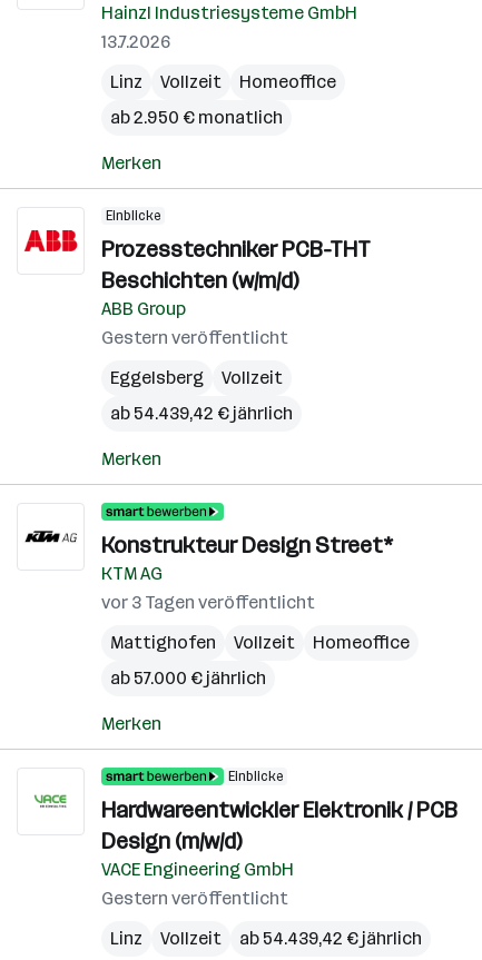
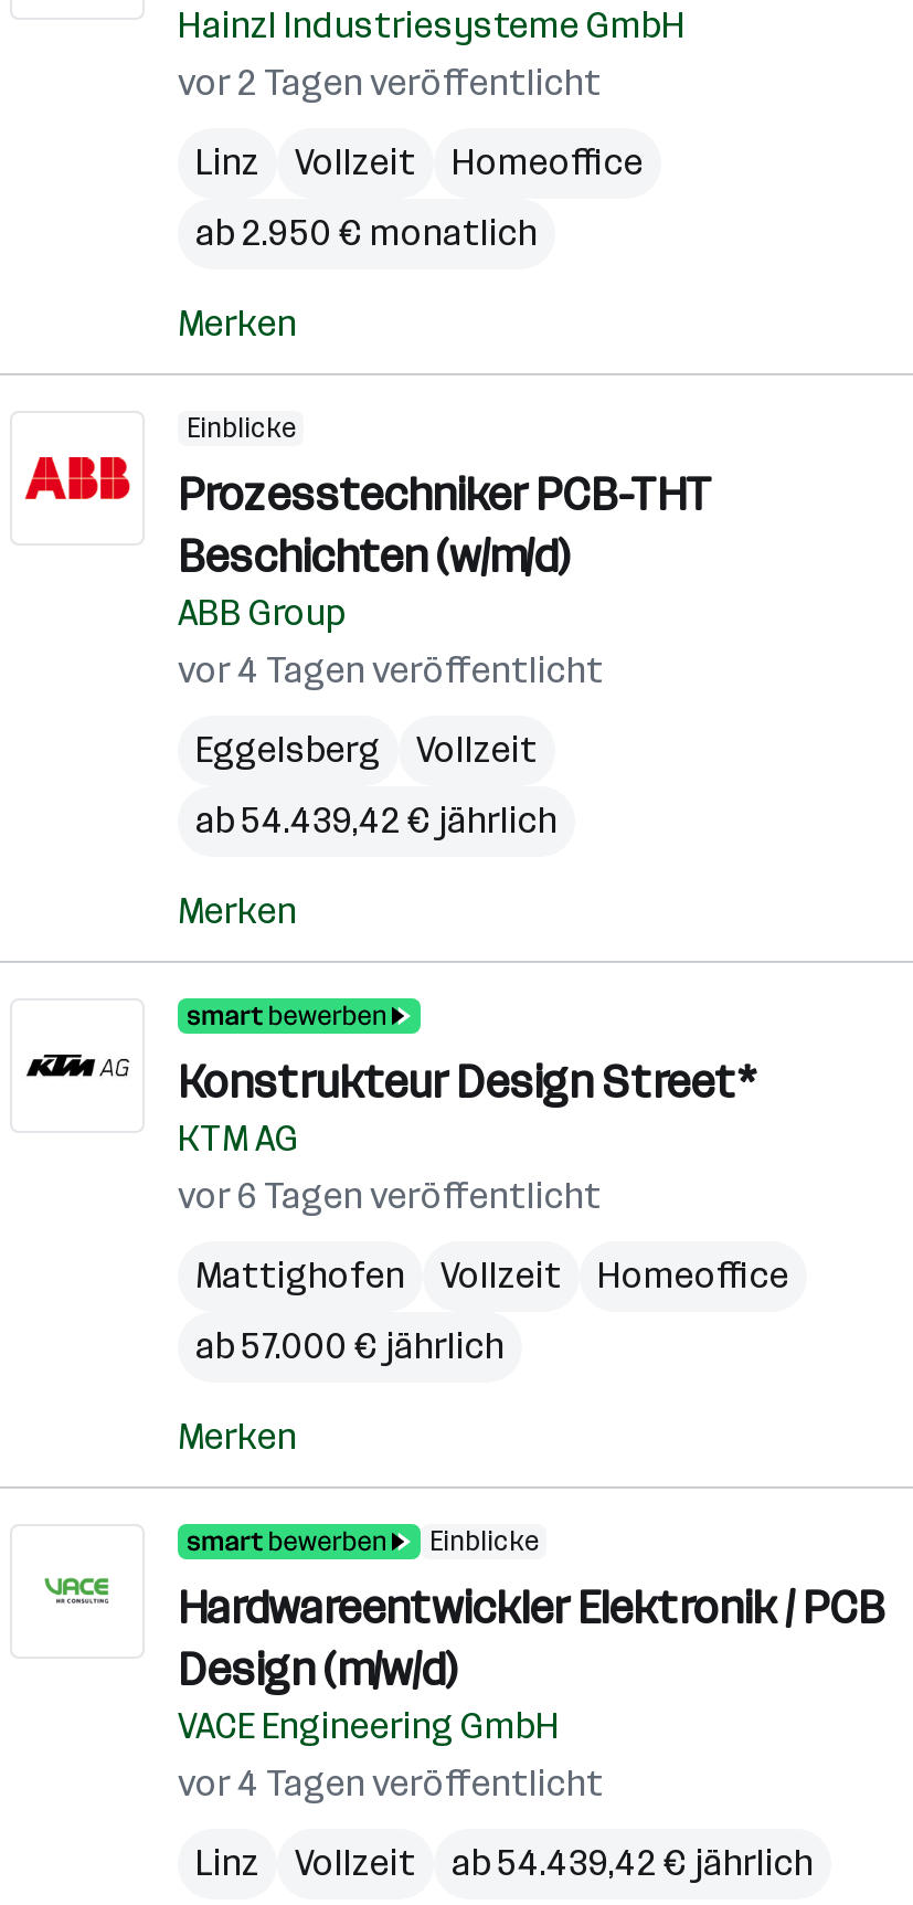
- 13.7.2026
+ vor 2 Tagen veröffentlicht

- Gestern veröffentlicht
+ vor 4 Tagen veröffentlicht

- vor 3 Tagen veröffentlicht
+ vor 6 Tagen veröffentlicht

- Gestern veröffentlicht
+ vor 4 Tagen veröffentlicht
